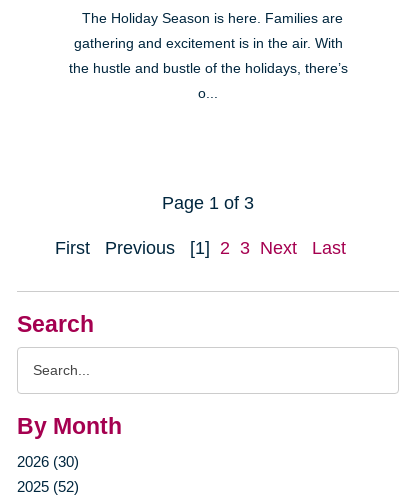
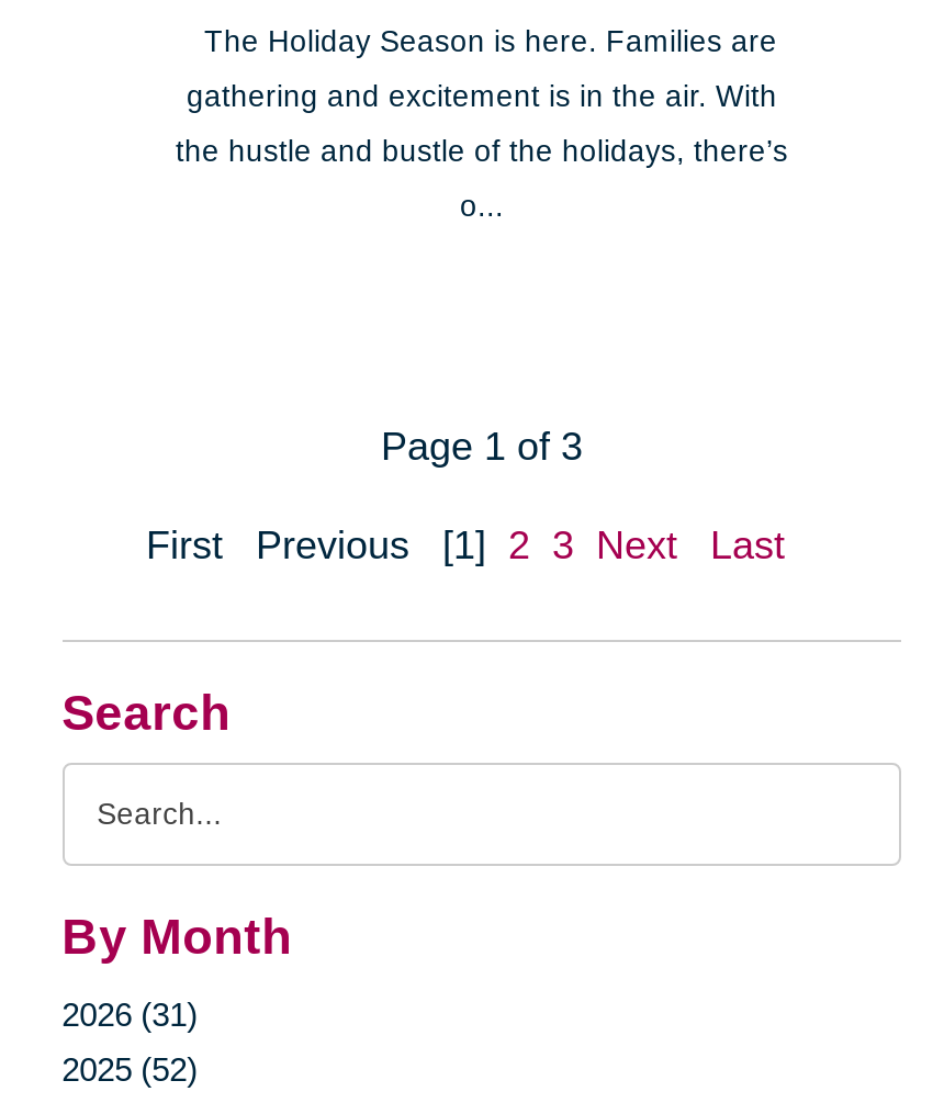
- 2026 (30)
+ 2026 (31)
